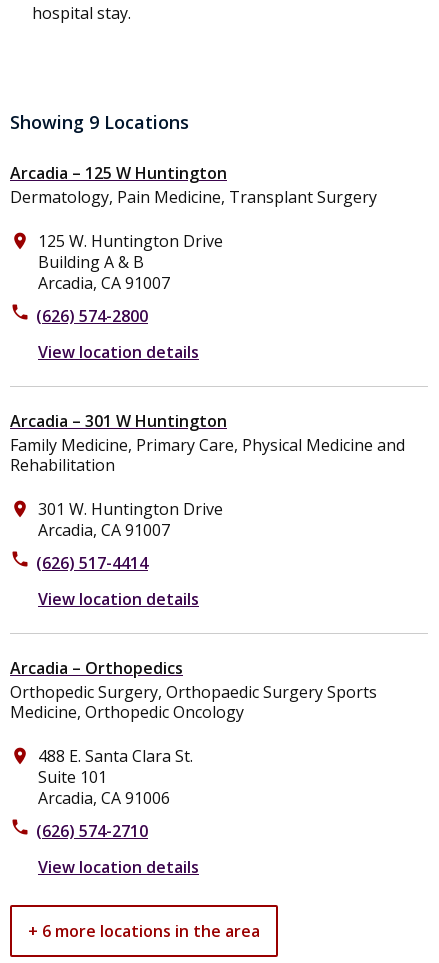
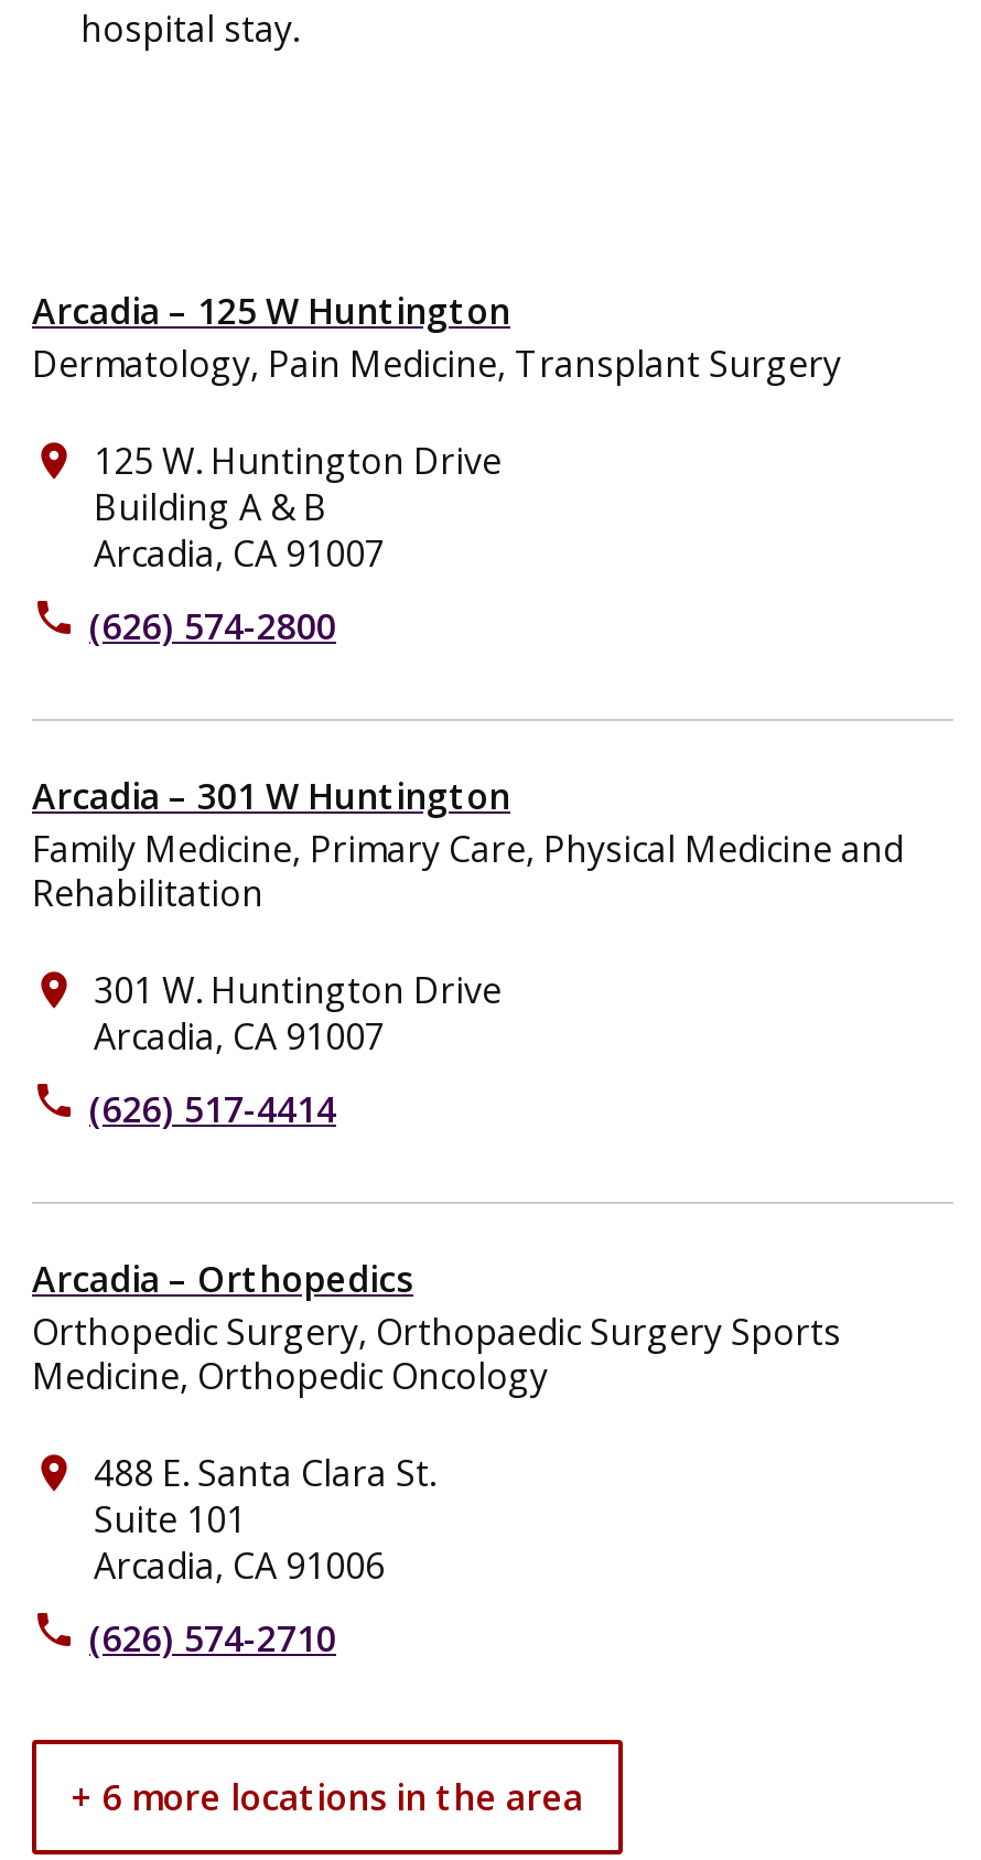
- Showing 9 Locations

- View location details

- View location details

- View location details
